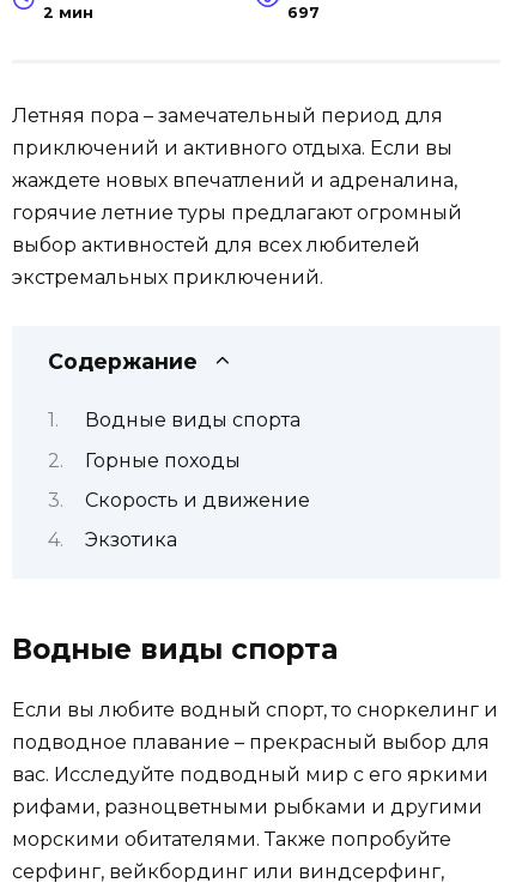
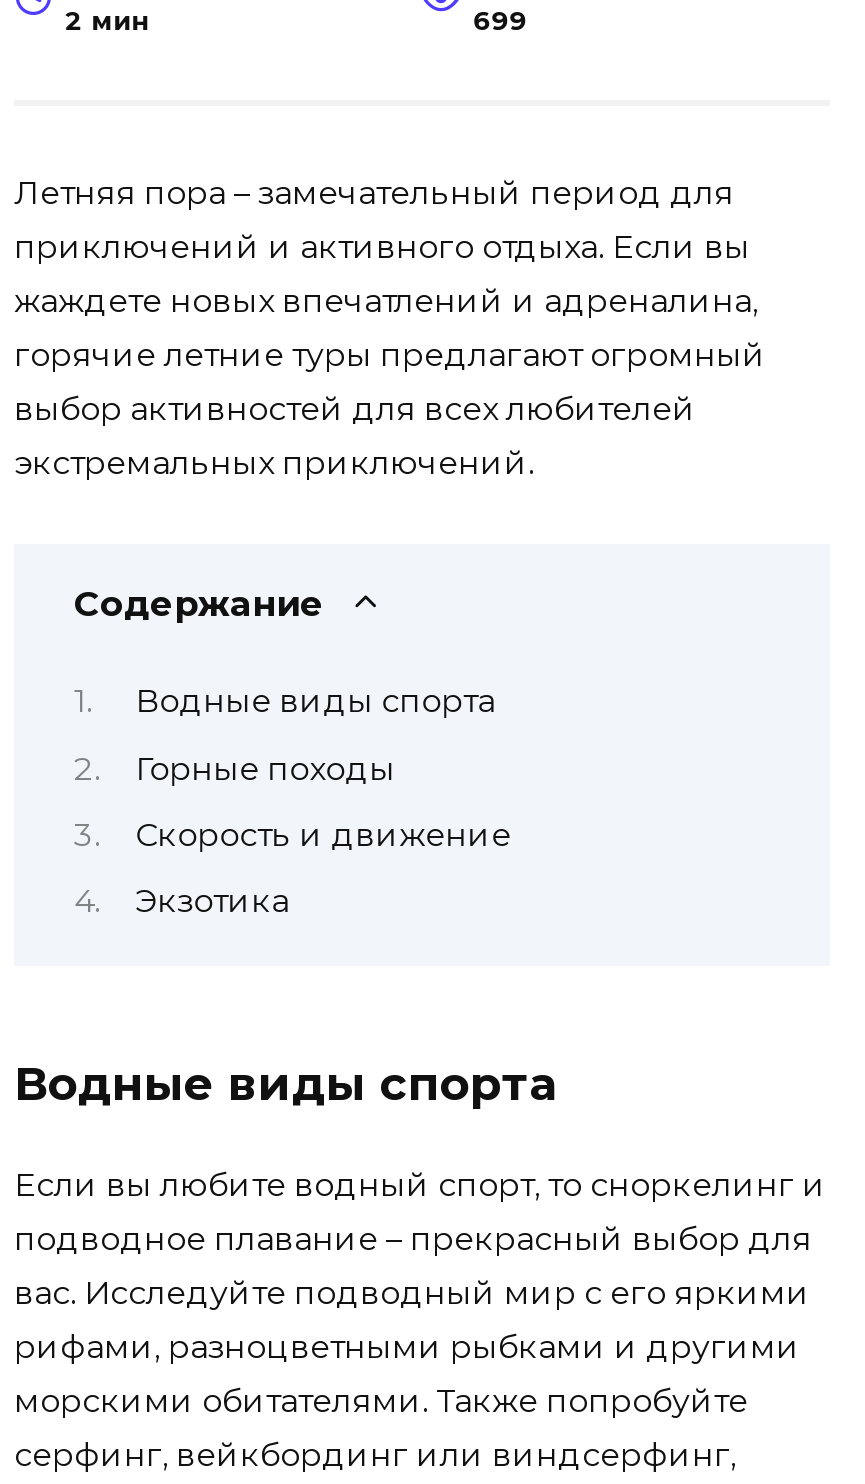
- 697
+ 699
